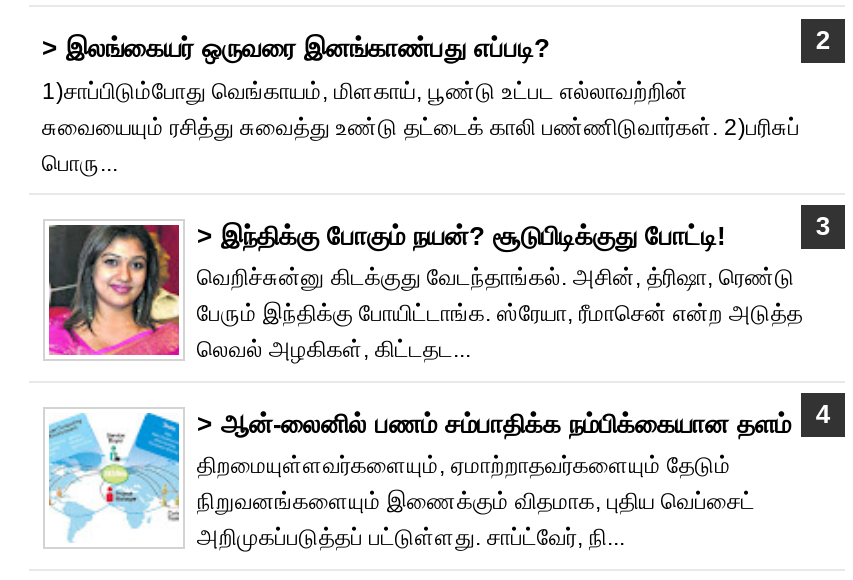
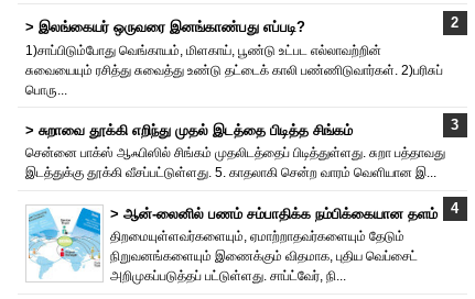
- > இந்திக்கு போகும் நயன்? சூடுபிடிக்குது போட்டி!
- வெறிச்சுன்னு கிடக்குது வேடந்தாங்கல். அசின், த்ரிஷா, ரெண்டு
- பேரும் இந்திக்கு போயிட்டாங்க. ஸ்ரேயா, ரீமாசென் என்ற அடுத்த
- லெவல் அழகிகள், கிட்டதட...
+ > சுறாவை தூக்கி எறிந்து முதல் இடத்தை பிடித்த சிங்கம்
+ சென்னை பாக்ஸ் ஆஃபிஸில் சிங்கம் முதலிடத்தைப் பிடித்துள்ளது. சுறா பத்தாவது
+ இடத்துக்கு தூக்கி வீசப்பட்டுள்ளது. 5. காதலாகி சென்ற வாரம் வெளியான இ...
